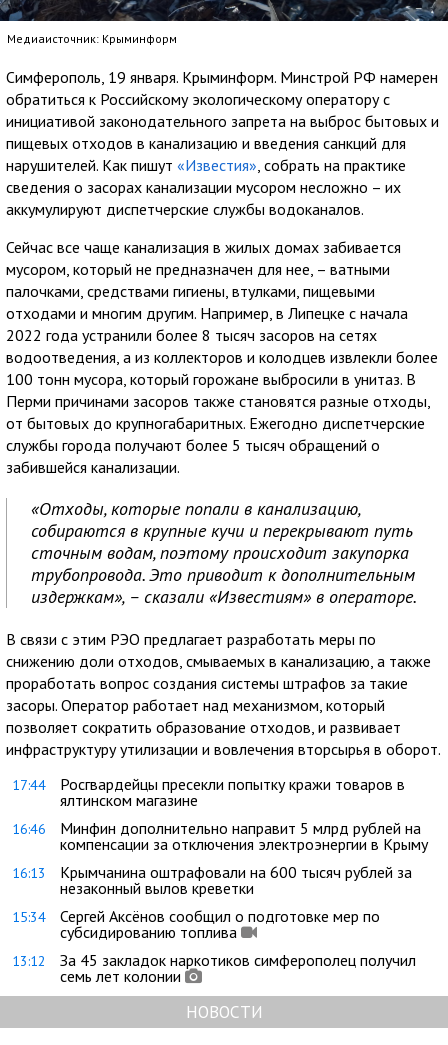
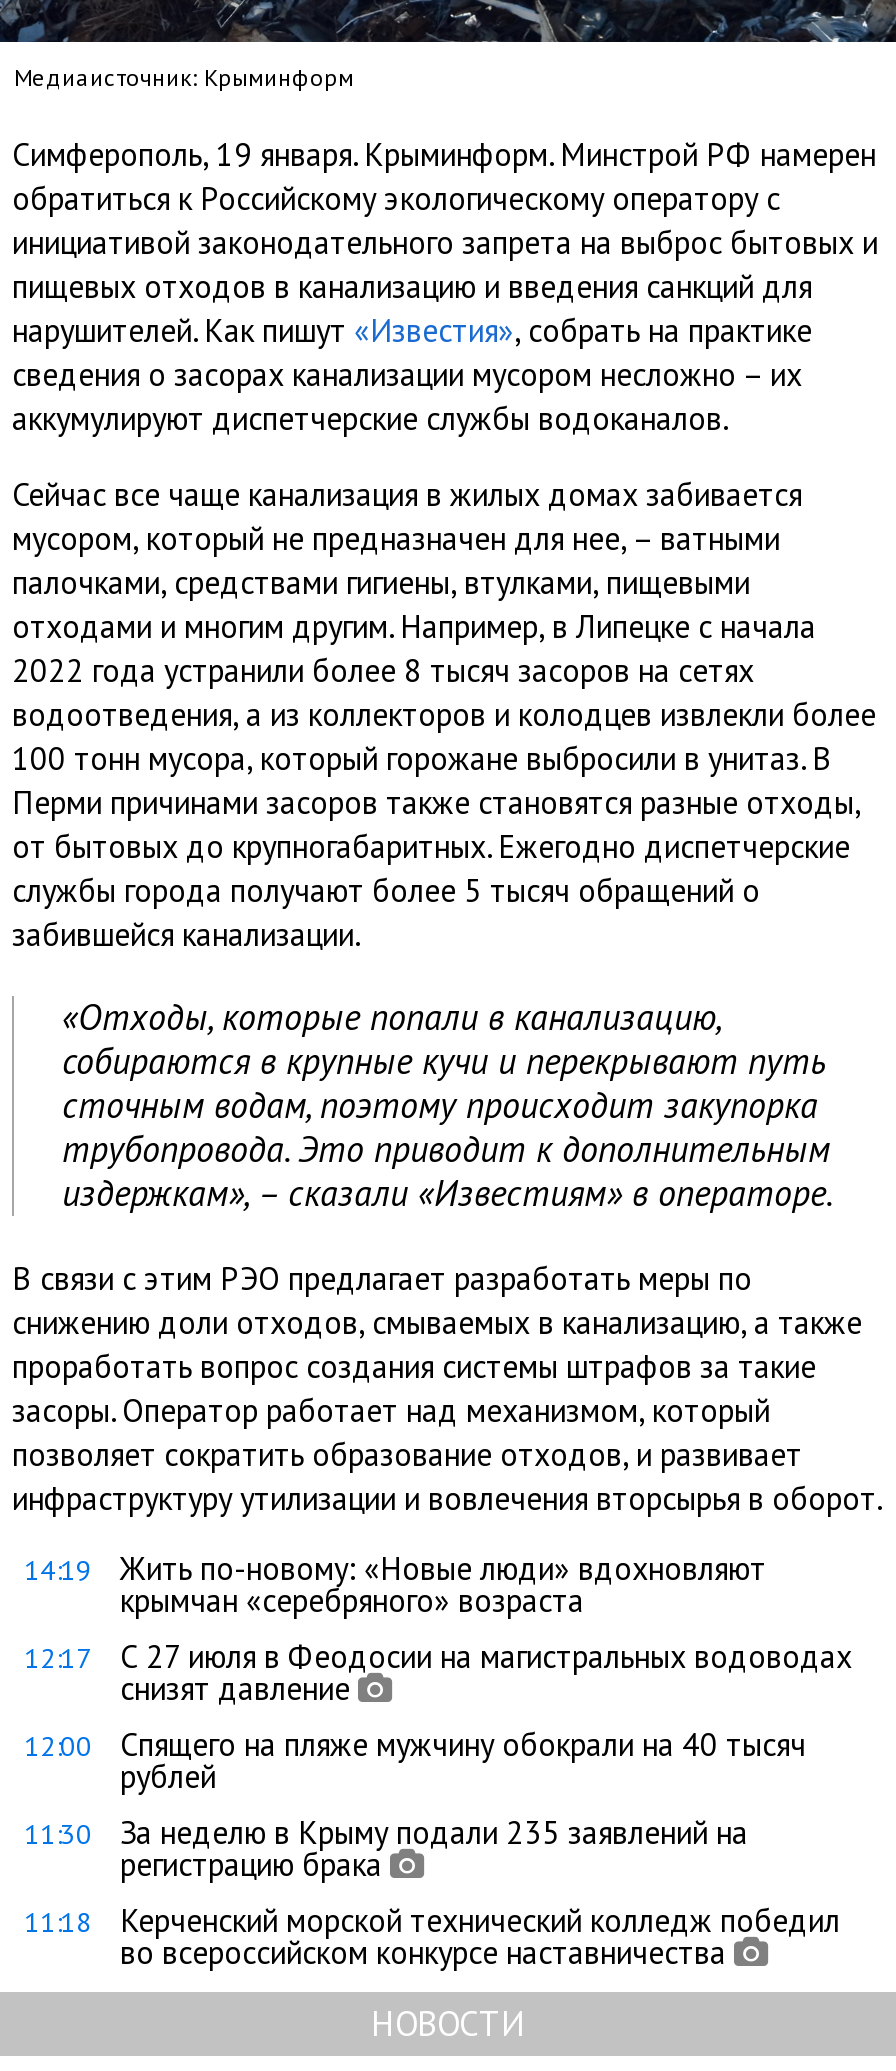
- 17:44
- Росгвардейцы пресекли попытку кражи товаров в
- ялтинском магазине
+ 14:19
+ Жить по-новому: «Новые люди» вдохновляют
+ крымчан «серебряного» возраста

- 16:46
- Минфин дополнительно направит 5 млрд рублей на
- компенсации за отключения электроэнергии в Крыму
+ 12:17
+ С 27 июля в Феодосии на магистральных водоводах
+ снизят давление

- 16:13
- Крымчанина оштрафовали на 600 тысяч рублей за
- незаконный вылов креветки
+ 12:00
+ Спящего на пляже мужчину обокрали на 40 тысяч
+ рублей

- 15:34
- Сергей Аксёнов сообщил о подготовке мер по
- субсидированию топлива
+ 11:30
+ За неделю в Крыму подали 235 заявлений на
+ регистрацию брака

- 13:12
- За 45 закладок наркотиков симферополец получил
- семь лет колонии
+ 11:18
+ Керченский морской технический колледж победил
+ во всероссийском конкурсе наставничества
